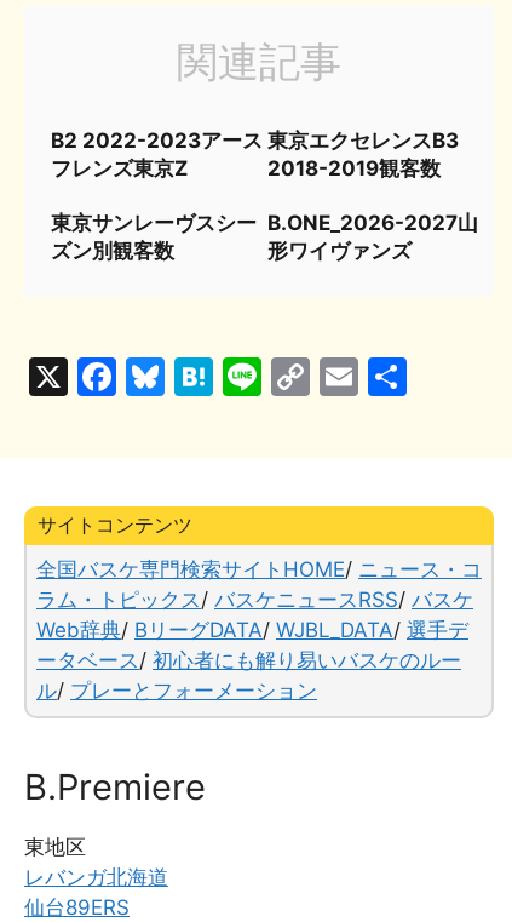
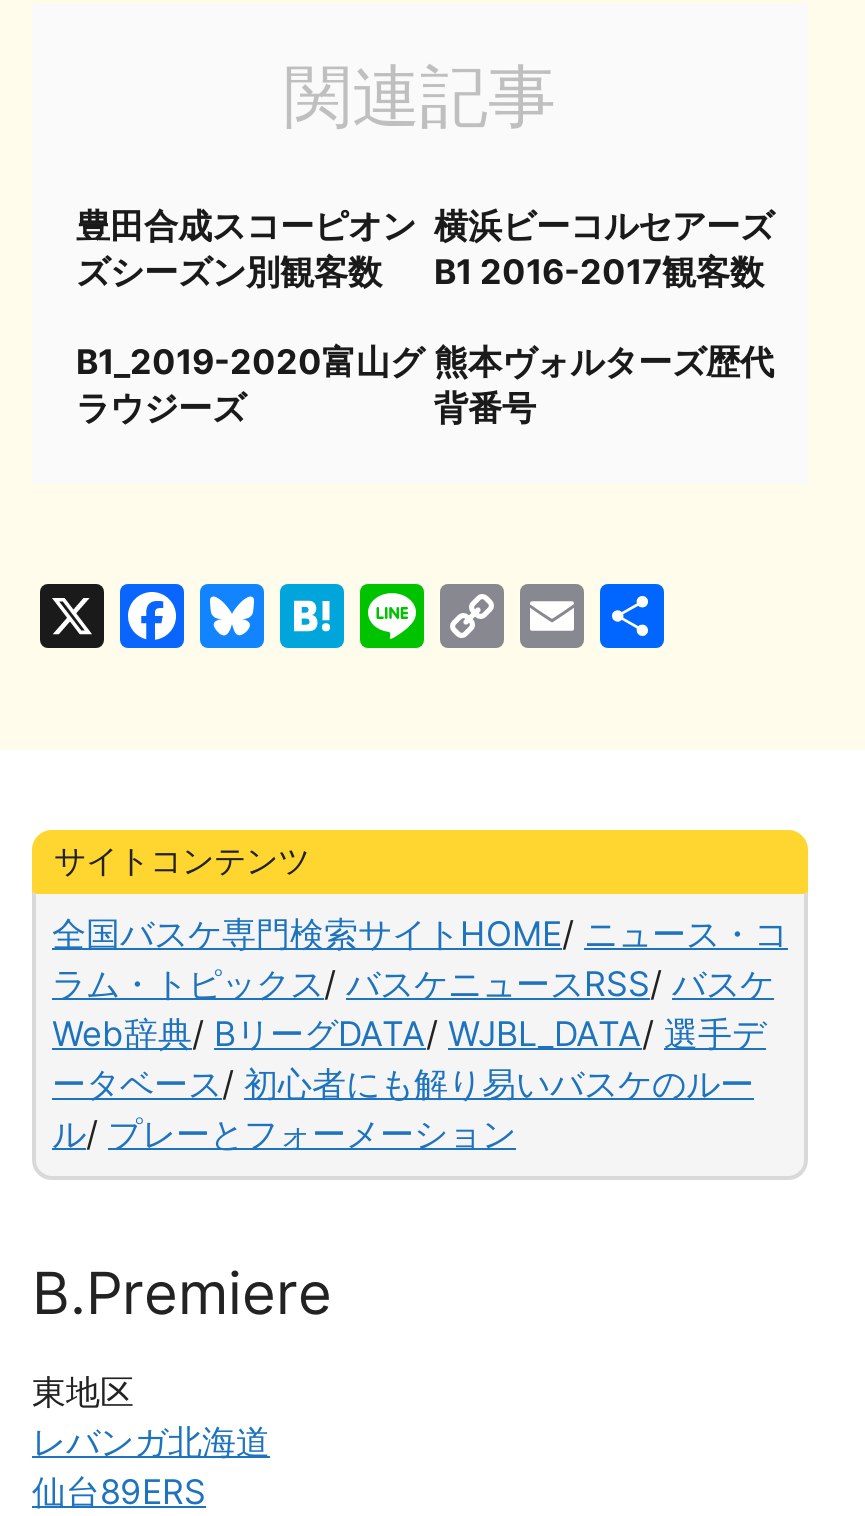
- B2 2022-2023アース
- フレンズ東京Z
+ 豊田合成スコーピオン
+ ズシーズン別観客数

- 東京エクセレンスB3
- 2018-2019観客数
+ 横浜ビーコルセアーズ
+ B1 2016-2017観客数

- 東京サンレーヴスシー
- ズン別観客数
+ B1_2019-2020富山グ
+ ラウジーズ

- B.ONE_2026-2027山
- 形ワイヴァンズ
+ 熊本ヴォルターズ歴代
+ 背番号
